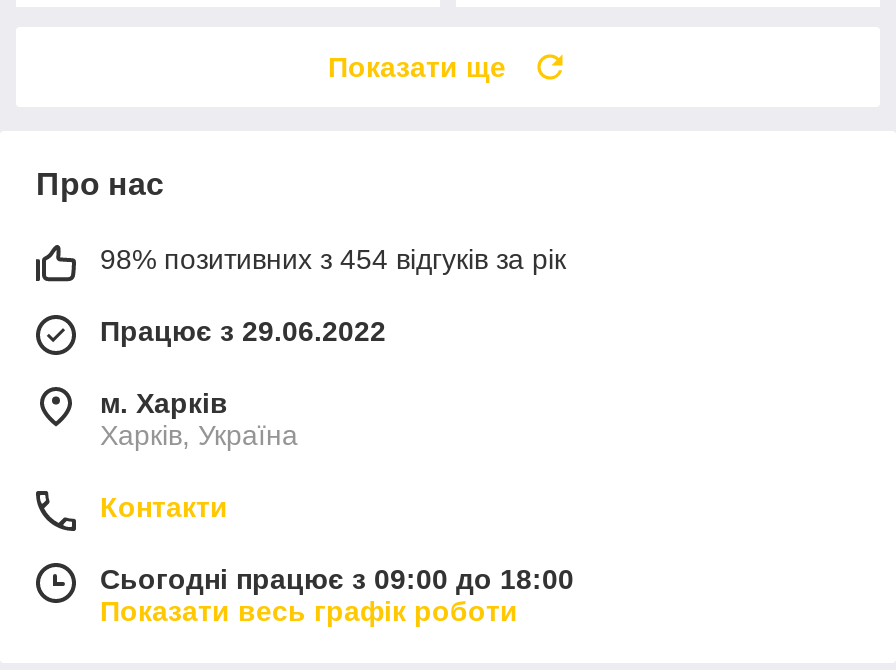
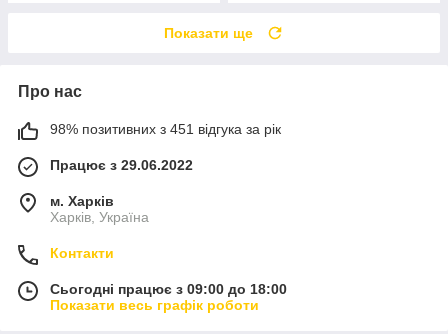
- 98% позитивних з 454 відгуків за рік
+ 98% позитивних з 451 відгука за рік
